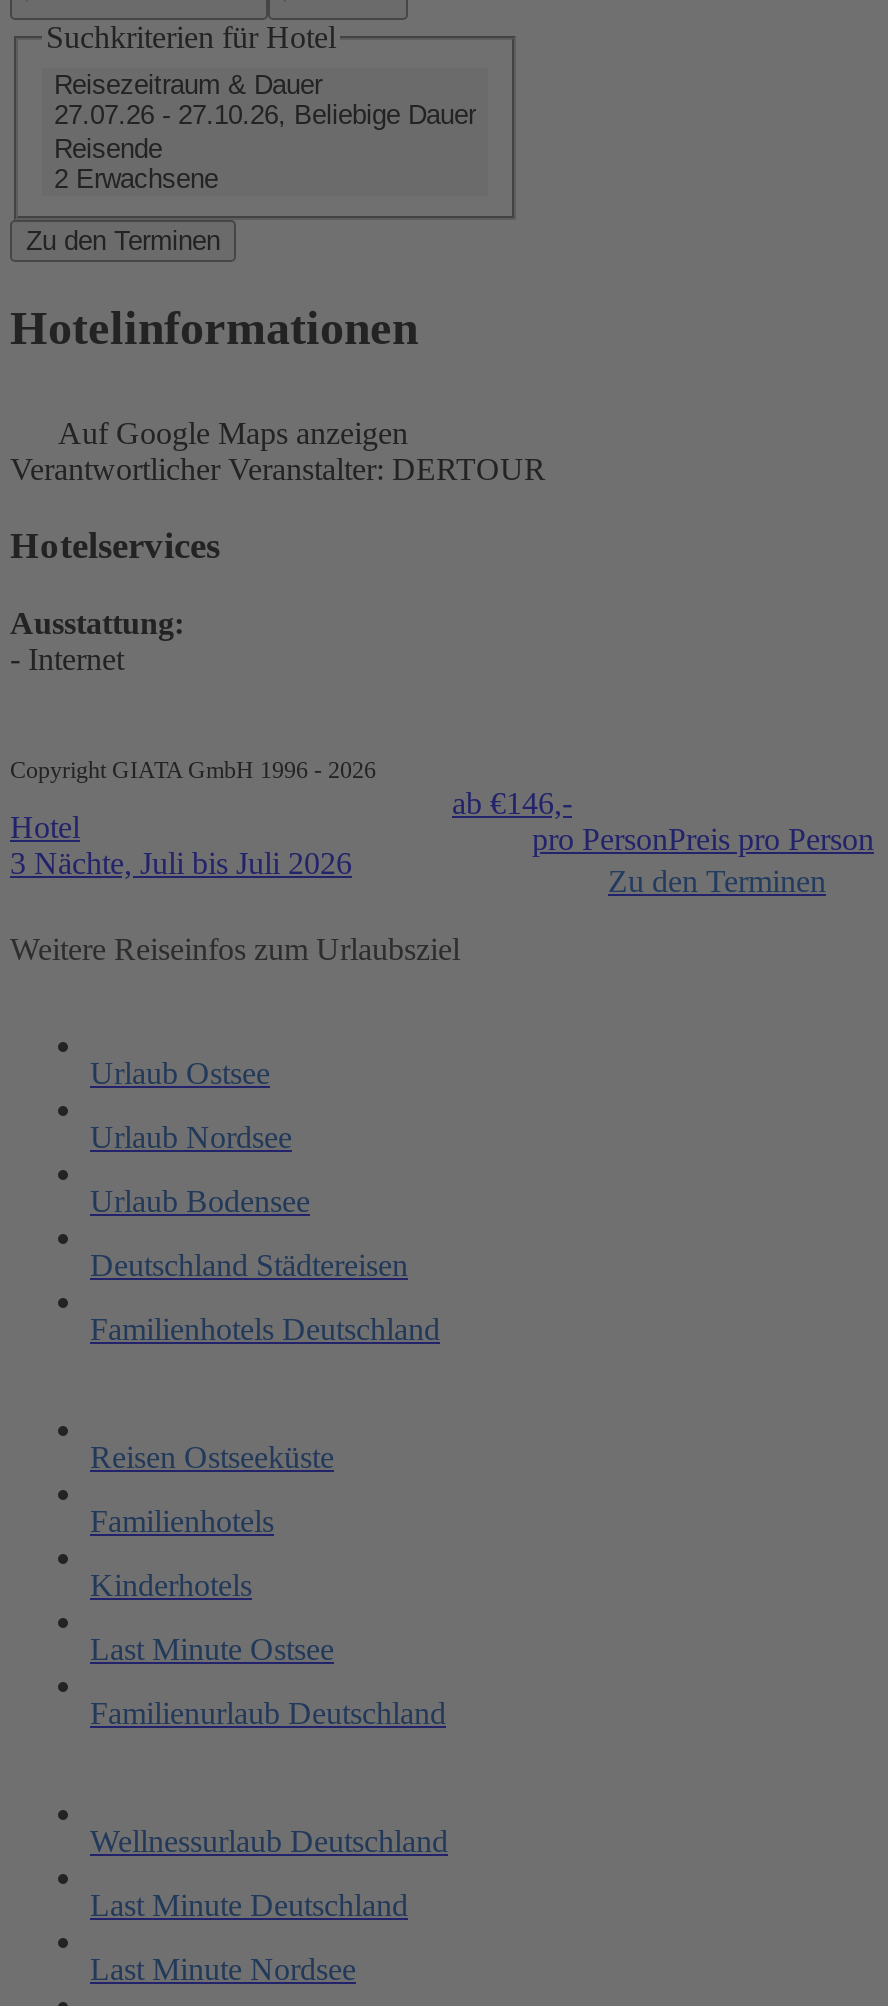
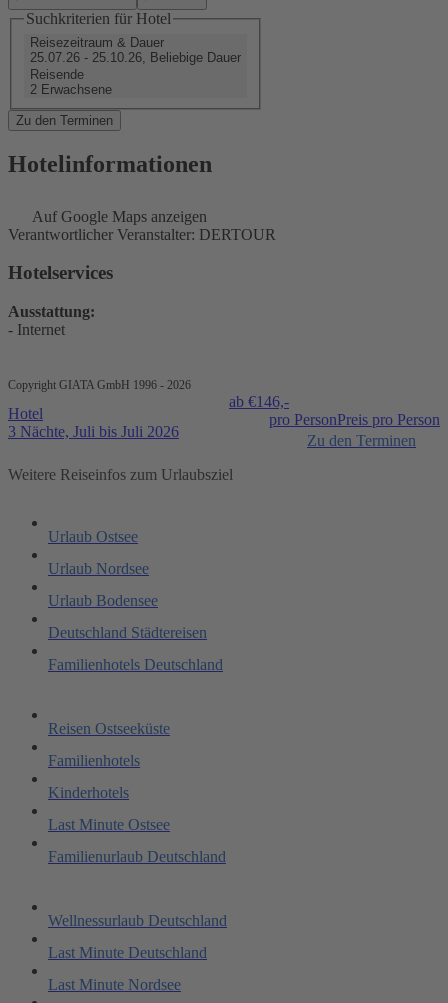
- 27.07.26 - 27.10.26, Beliebige Dauer
+ 25.07.26 - 25.10.26, Beliebige Dauer
